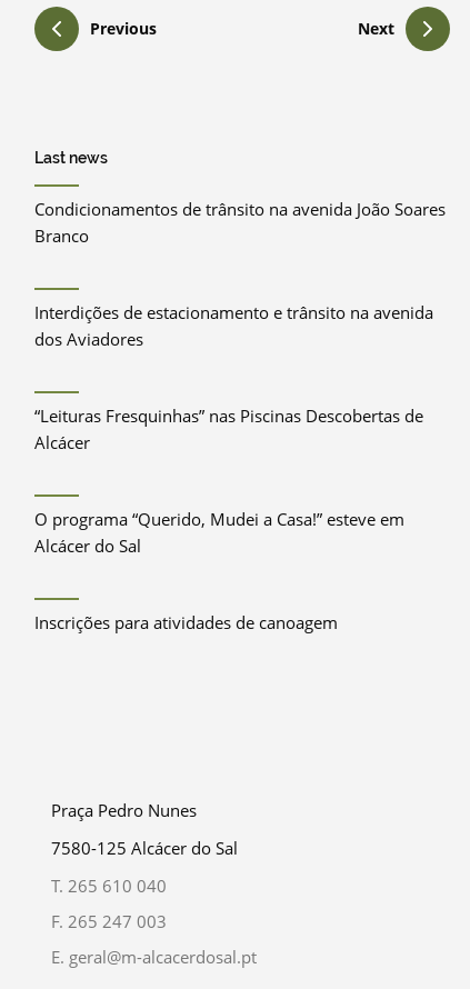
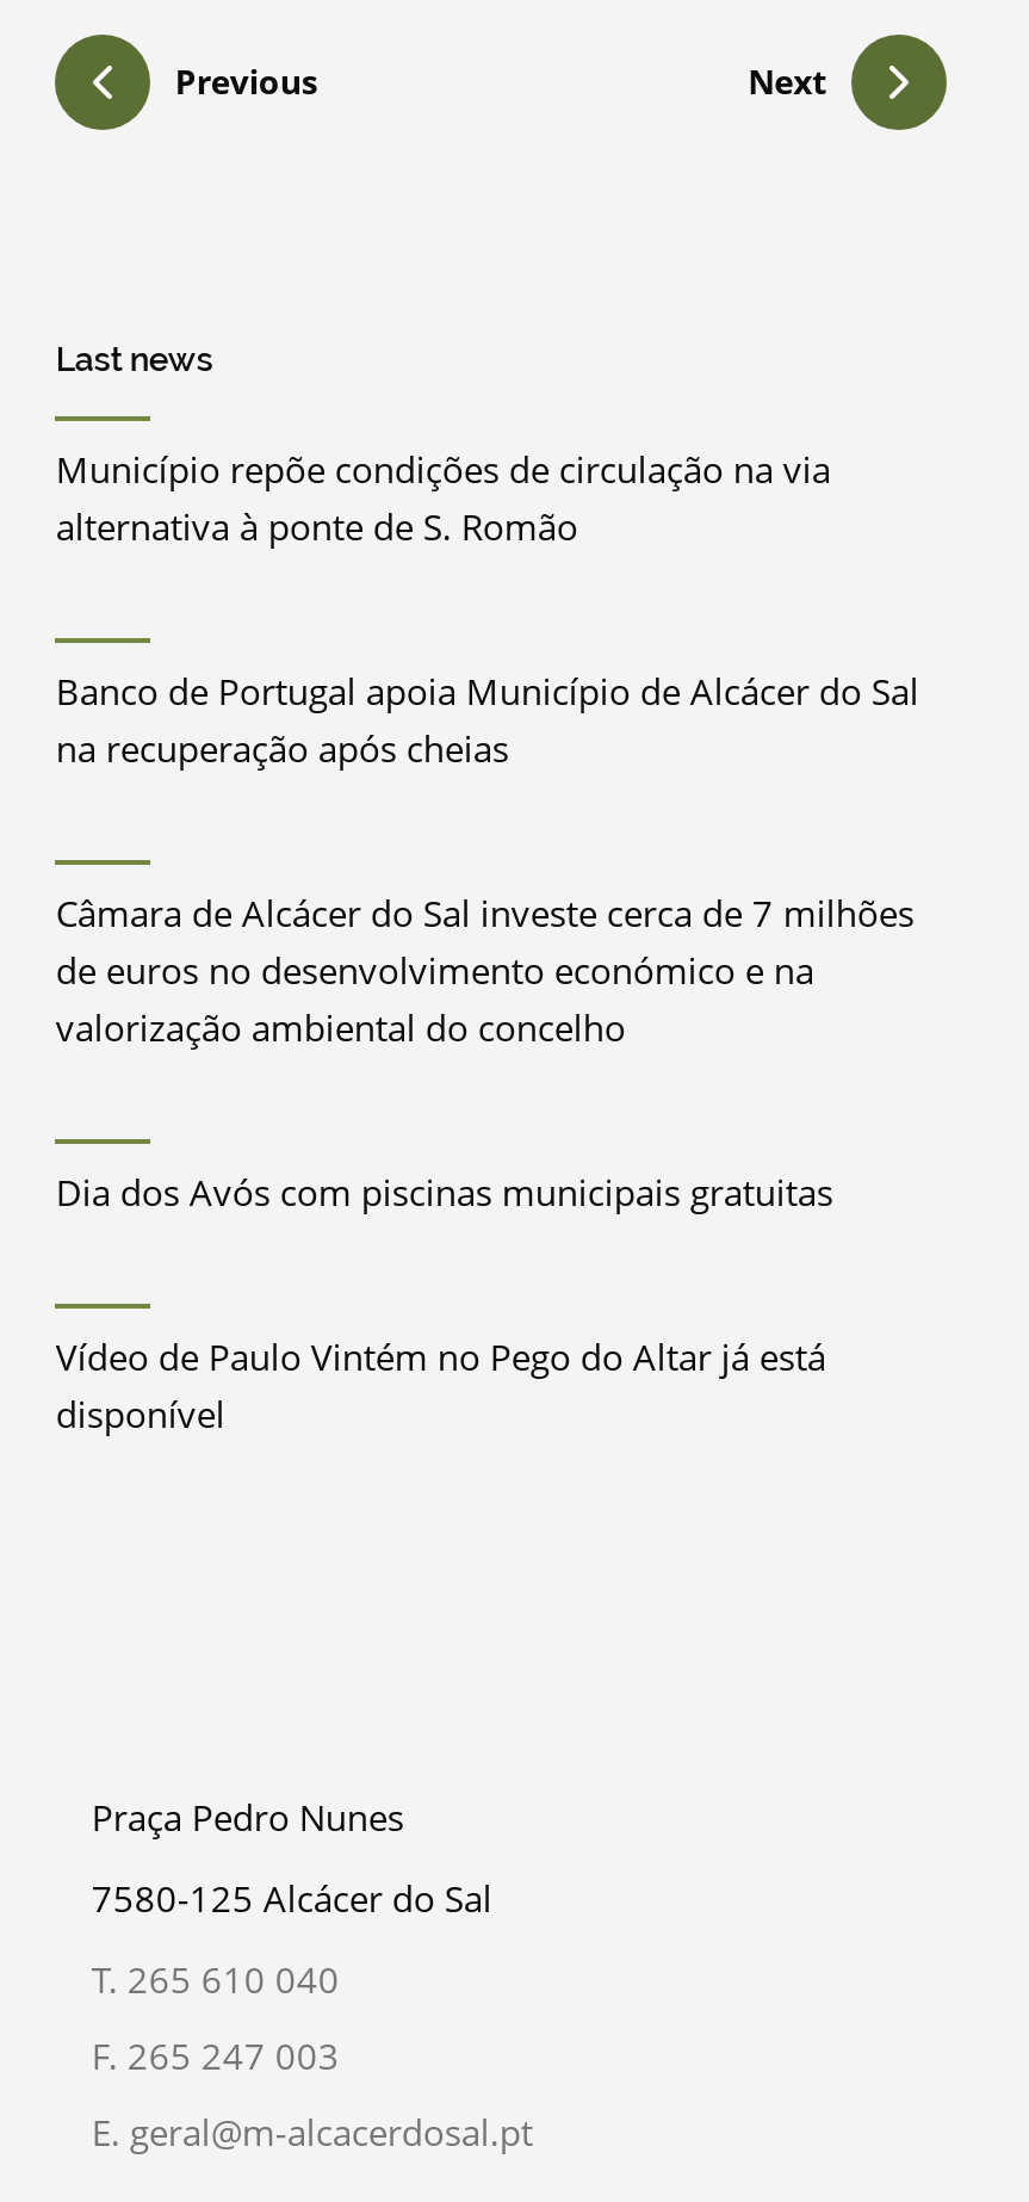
- Condicionamentos de trânsito na avenida João Soares
- Branco
+ Município repõe condições de circulação na via
+ alternativa à ponte de S. Romão

- Interdições de estacionamento e trânsito na avenida
- dos Aviadores
+ Banco de Portugal apoia Município de Alcácer do Sal
+ na recuperação após cheias

- “Leituras Fresquinhas” nas Piscinas Descobertas de
- Alcácer
+ Câmara de Alcácer do Sal investe cerca de 7 milhões
+ de euros no desenvolvimento económico e na
+ valorização ambiental do concelho

- O programa “Querido, Mudei a Casa!” esteve em
- Alcácer do Sal
+ Dia dos Avós com piscinas municipais gratuitas

- Inscrições para atividades de canoagem
+ Vídeo de Paulo Vintém no Pego do Altar já está
+ disponível
